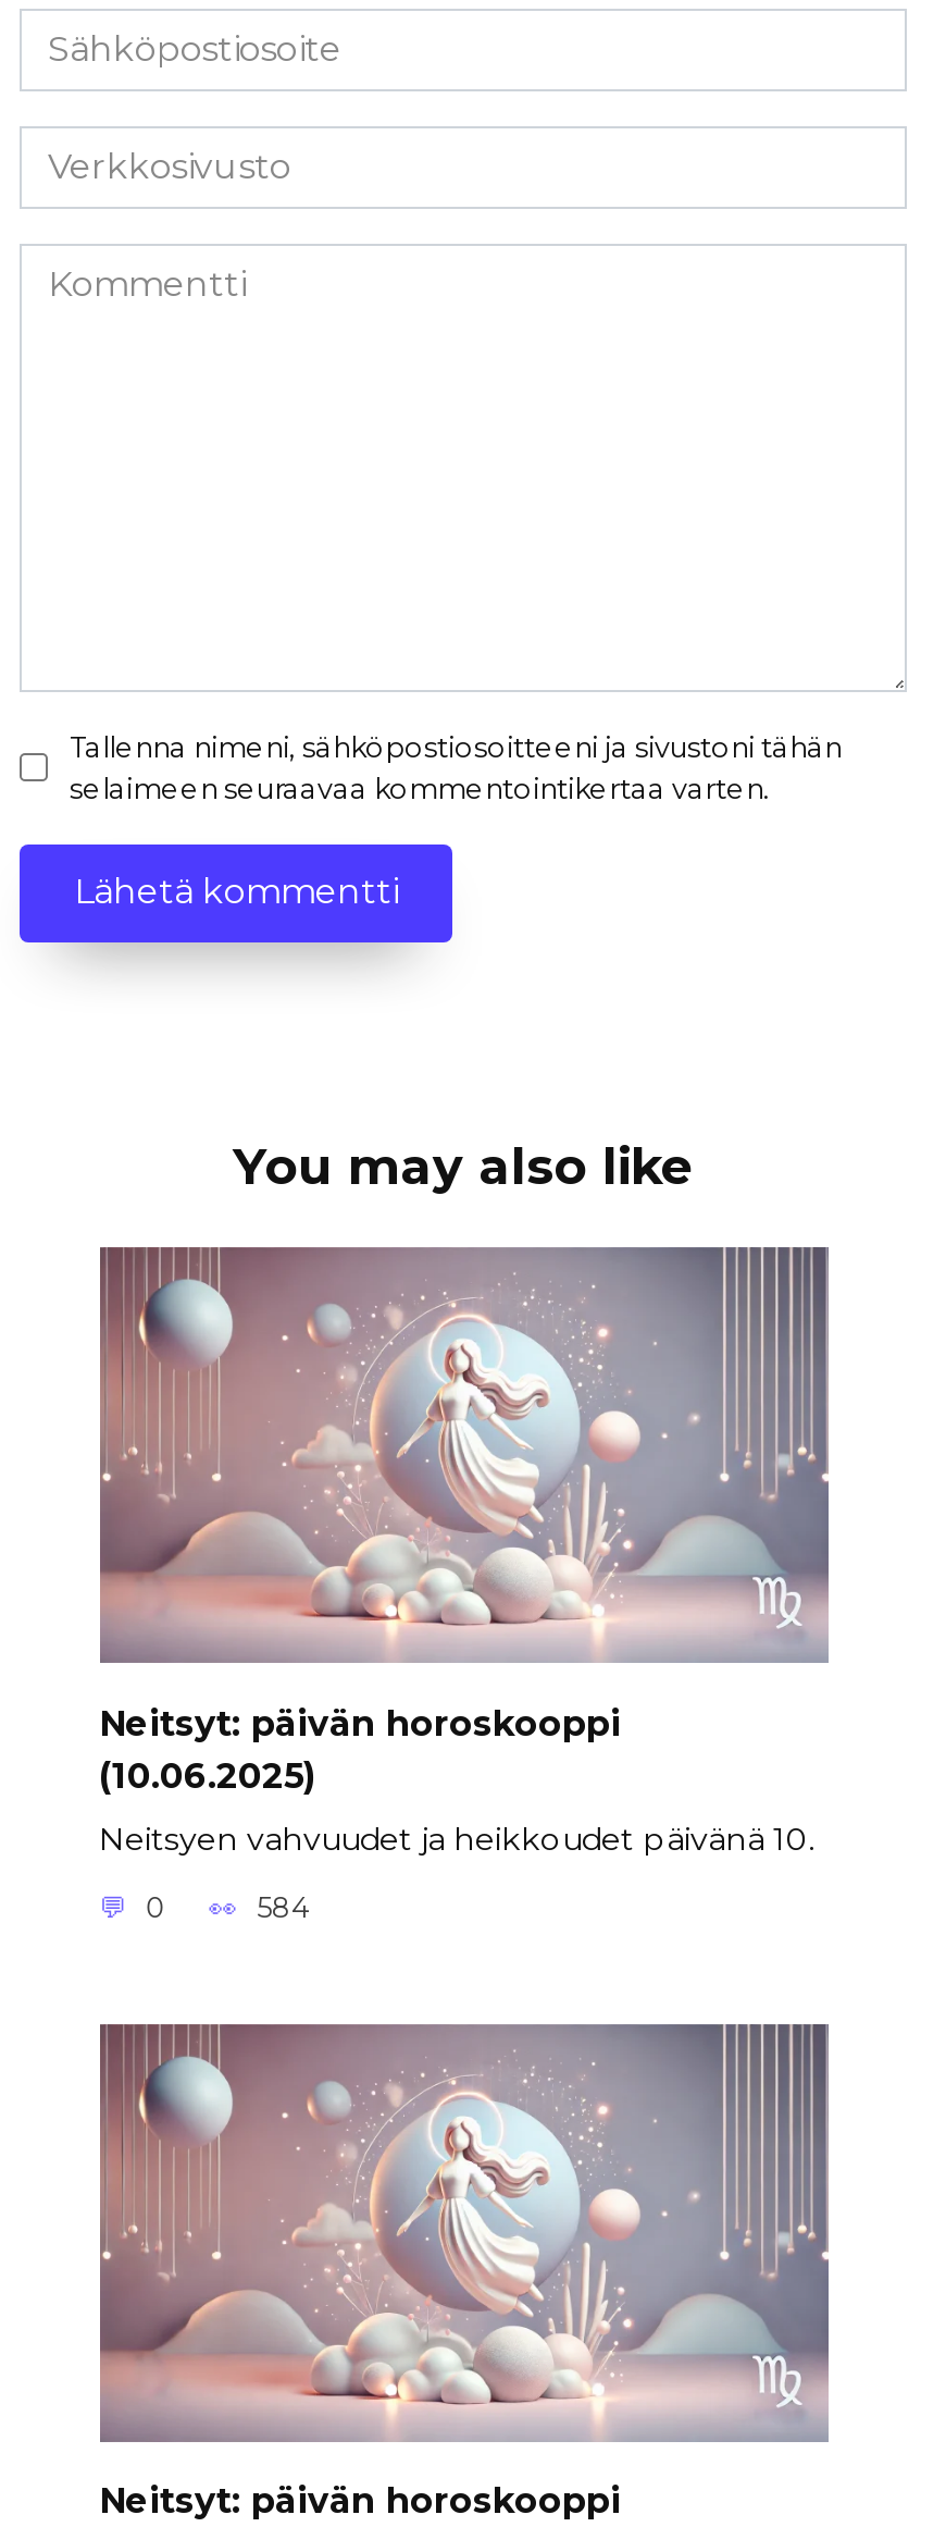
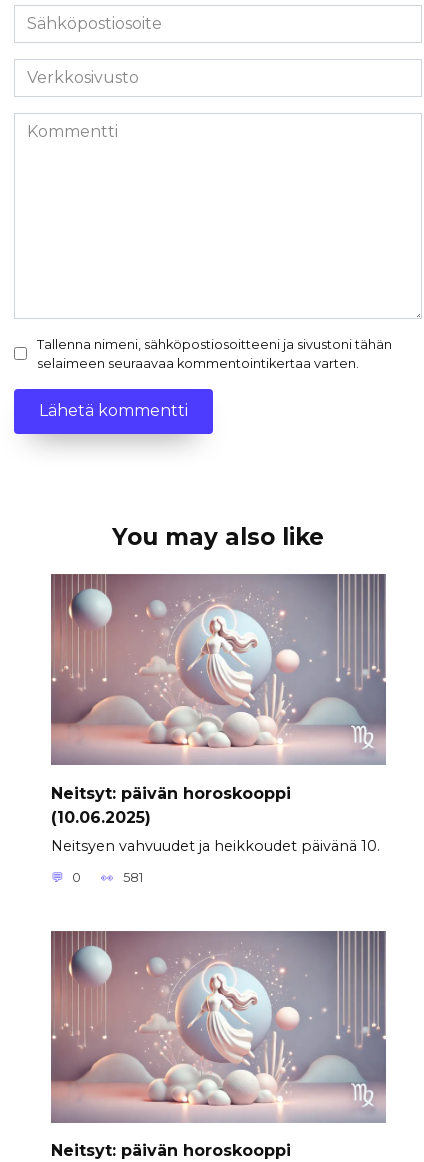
- 584
+ 581
